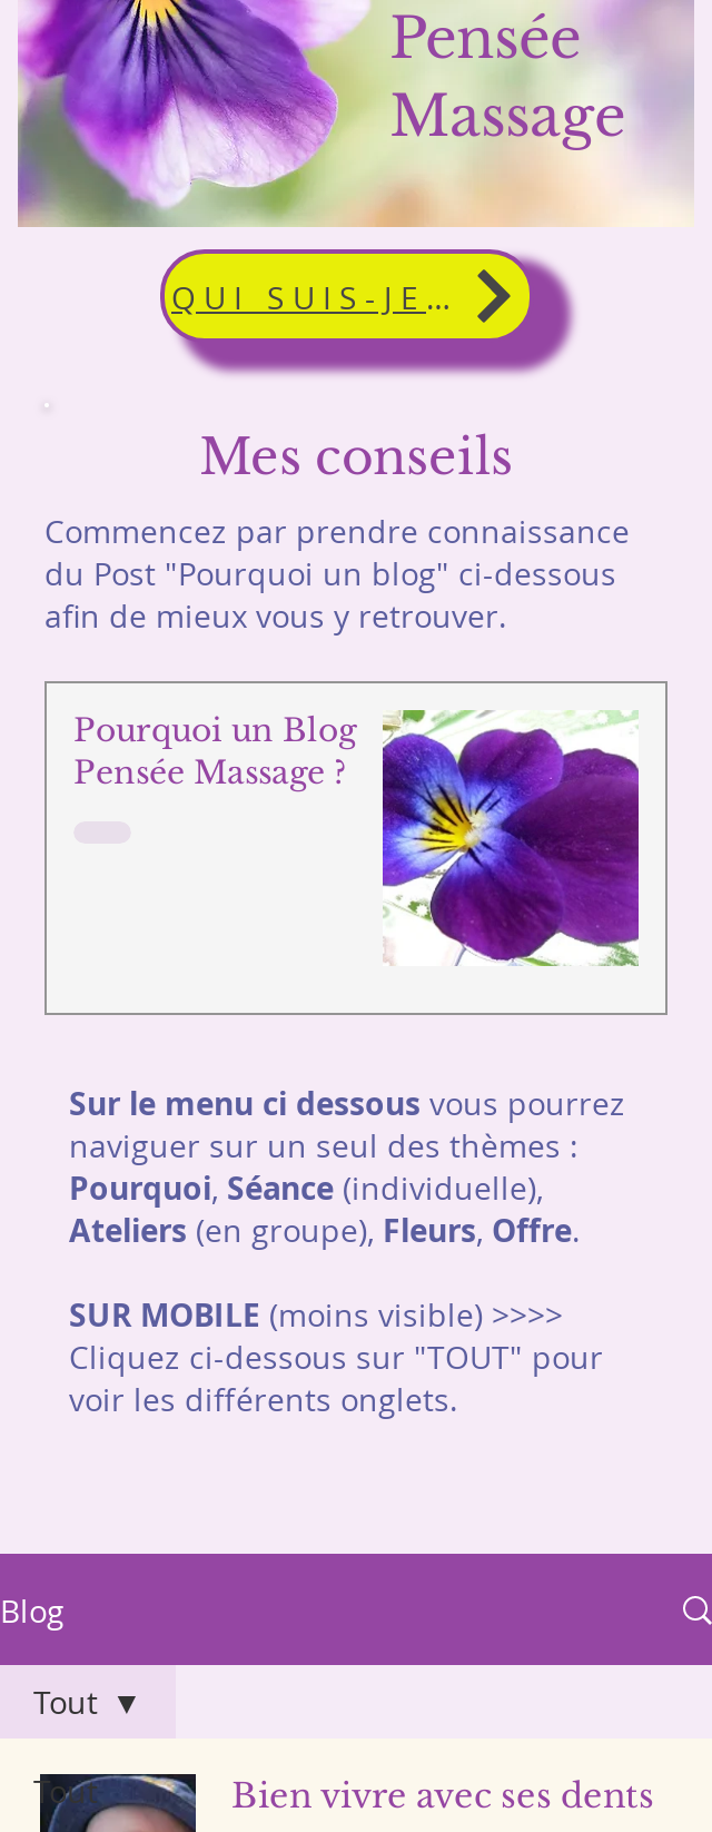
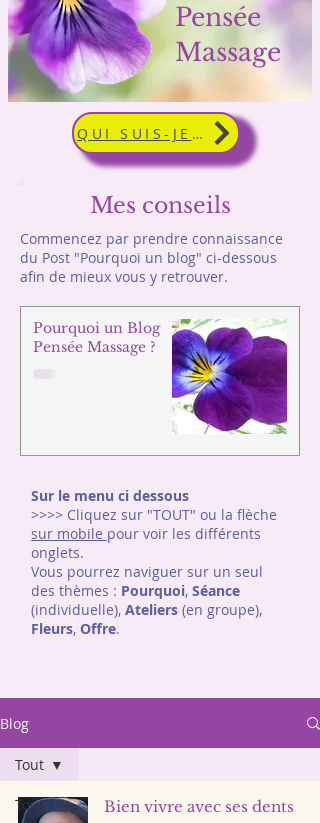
- Sur le menu ci dessous vous pourrez
- naviguer sur un seul des thèmes :
- Pourquoi, Séance (individuelle),
- Ateliers (en groupe), Fleurs, Offre.
- SUR MOBILE (moins visible) >>>>
- Cliquez ci-dessous sur "TOUT" pour
- voir les différents onglets.
+ Sur le menu ci dessous
+ >>>> Cliquez sur "TOUT" ou la flèche
+ sur mobile pour voir les différents
+ onglets.
+ Vous pourrez naviguer sur un seul
+ des thèmes : Pourquoi, Séance
+ (individuelle), Ateliers (en groupe),
+ Fleurs, Offre.
